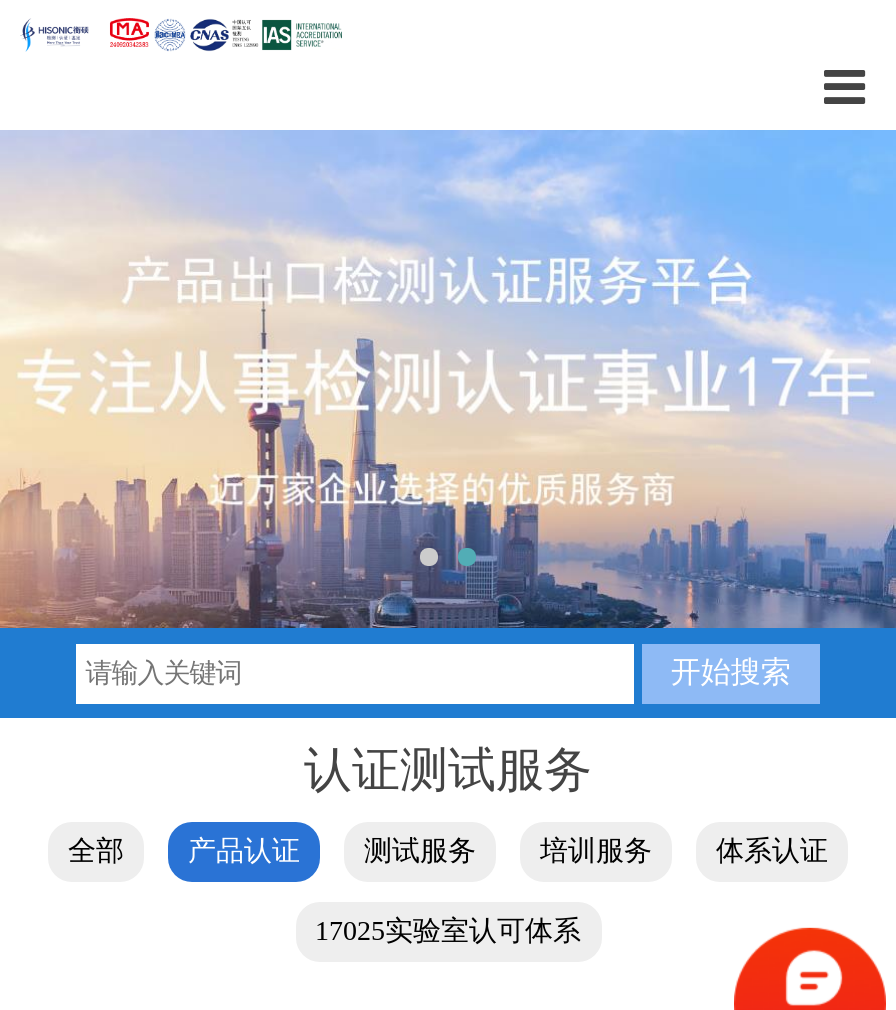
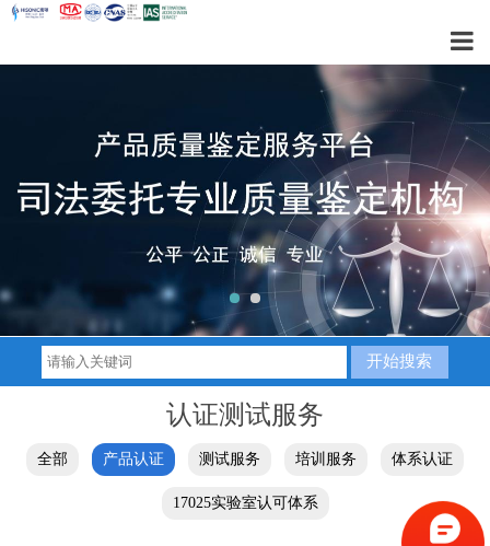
- [image]
+ [image]
